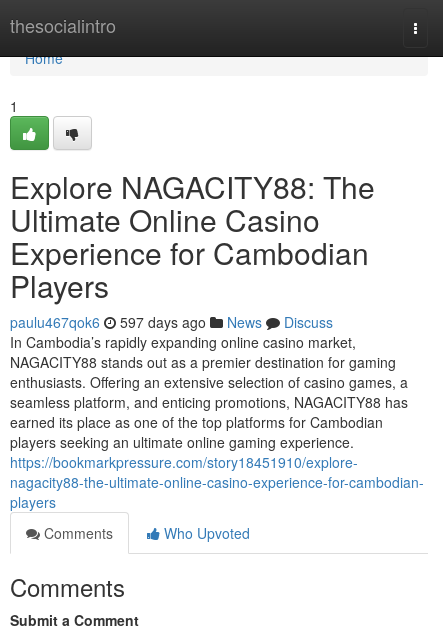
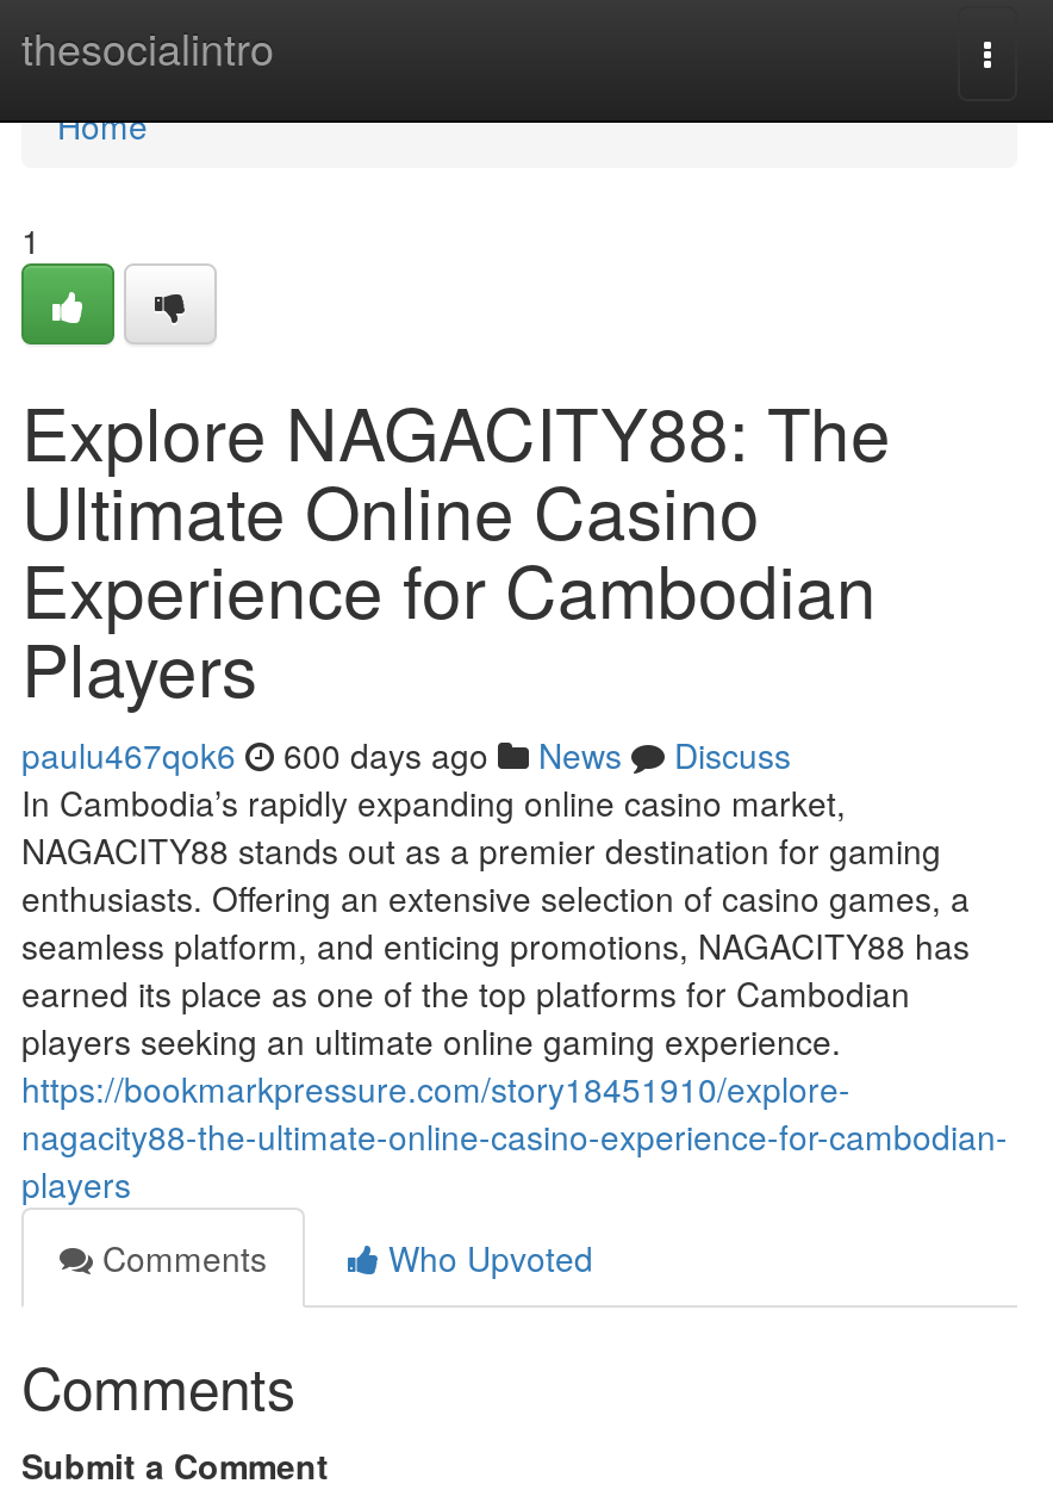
- paulu467qok6 597 days ago News Discuss
+ paulu467qok6 600 days ago News Discuss
